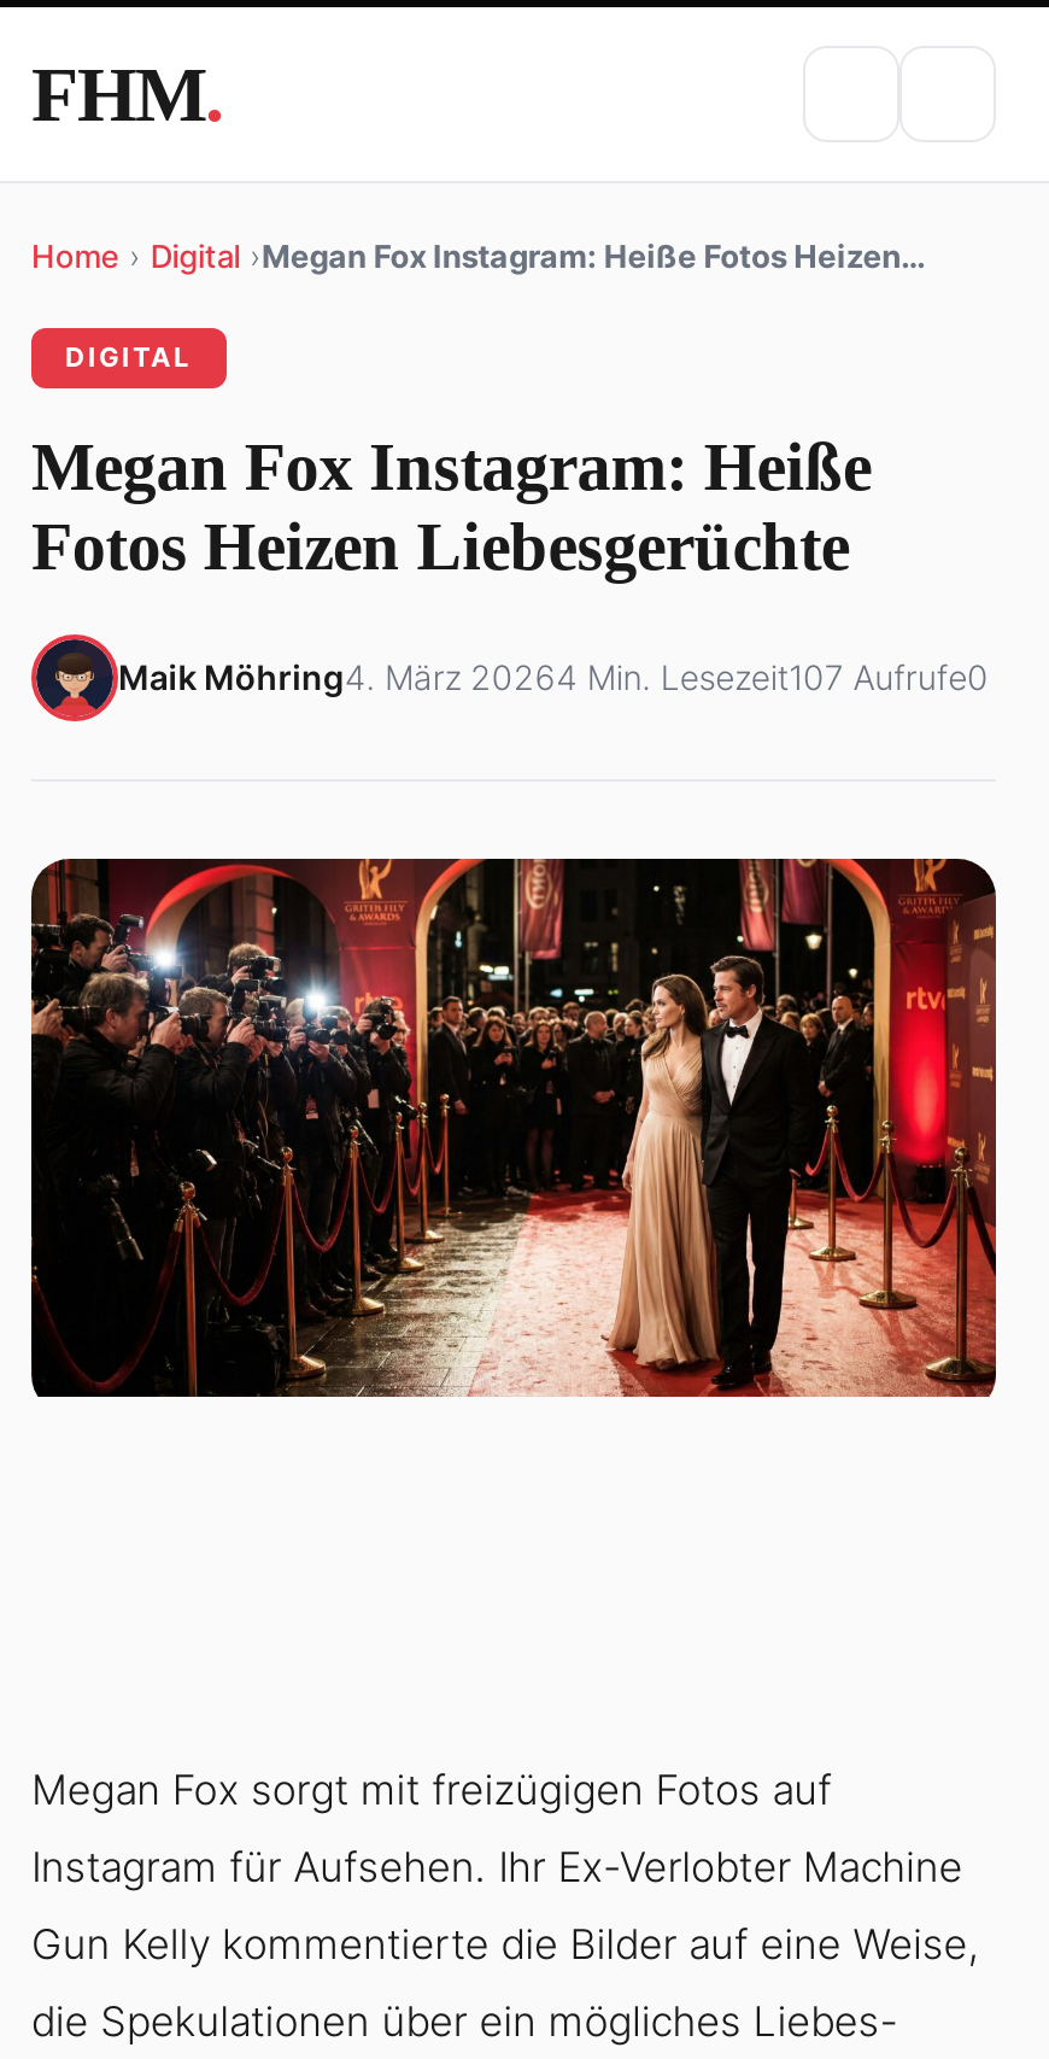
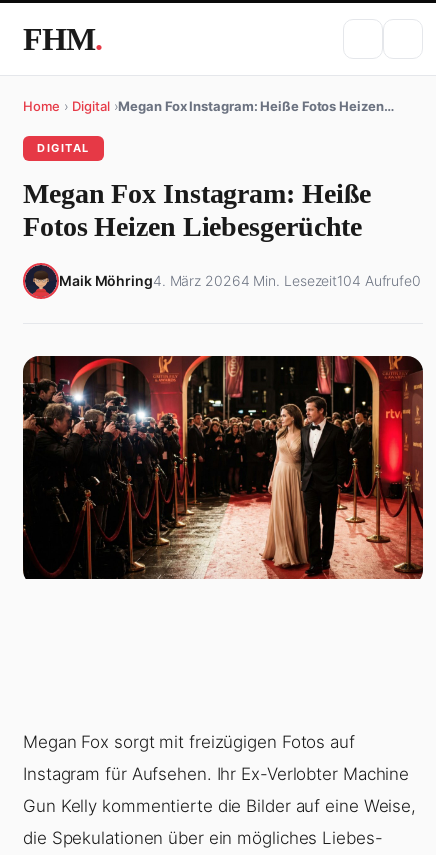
- Maik Möhring4. März 20264 Min. Lesezeit107 Aufrufe0
+ Maik Möhring4. März 20264 Min. Lesezeit104 Aufrufe0
